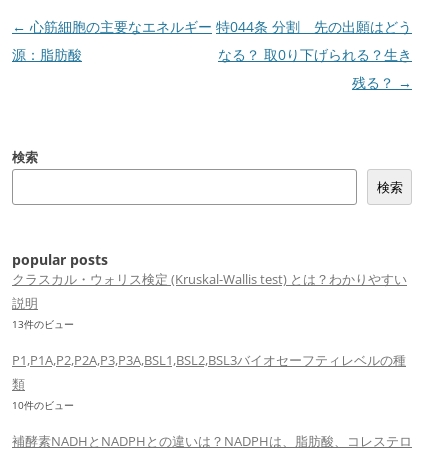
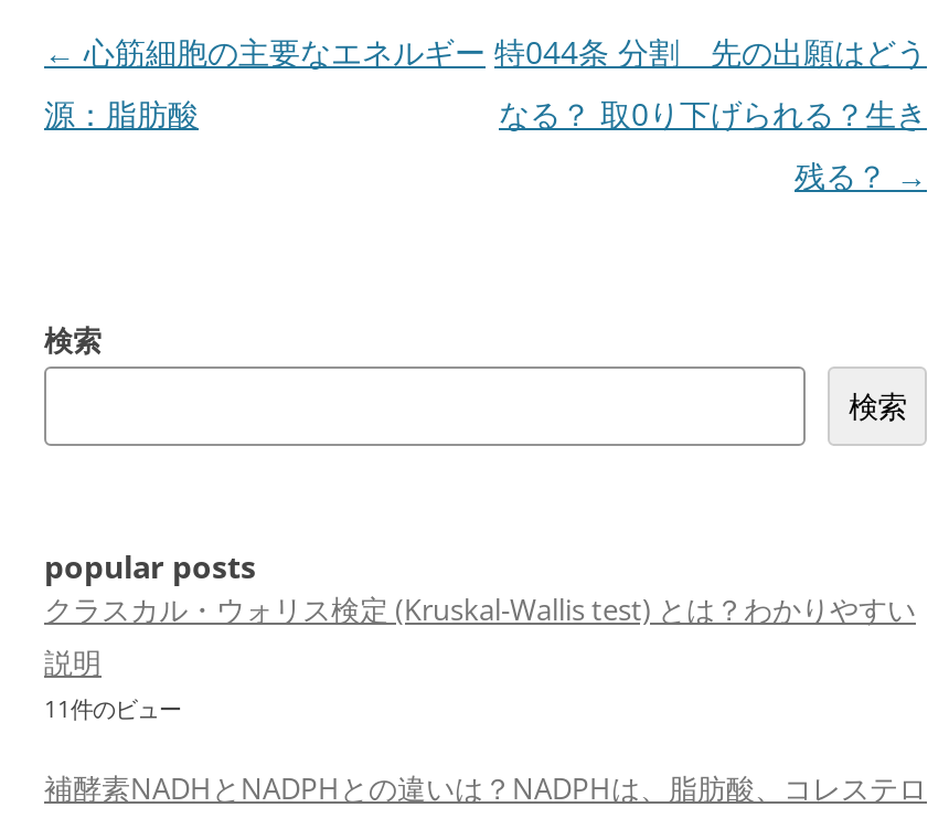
- 13件のビュー
- P1,P1A,P2,P2A,P3,P3A,BSL1,BSL2,BSL3バイオセーフティレベルの種
- 類
- 10件のビュー
+ 11件のビュー
